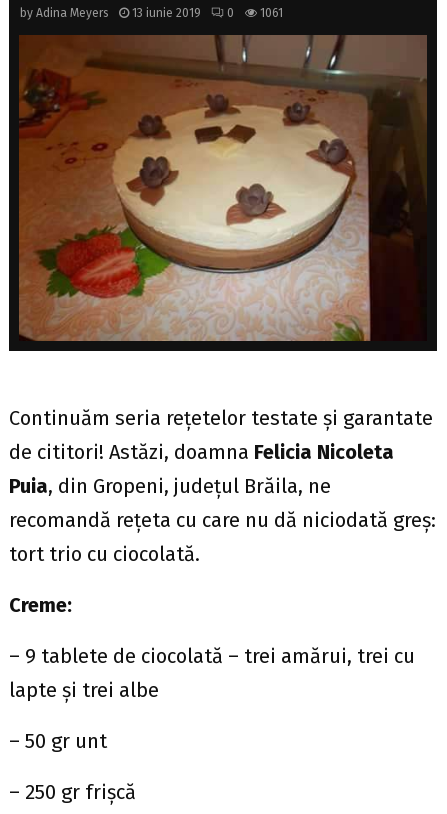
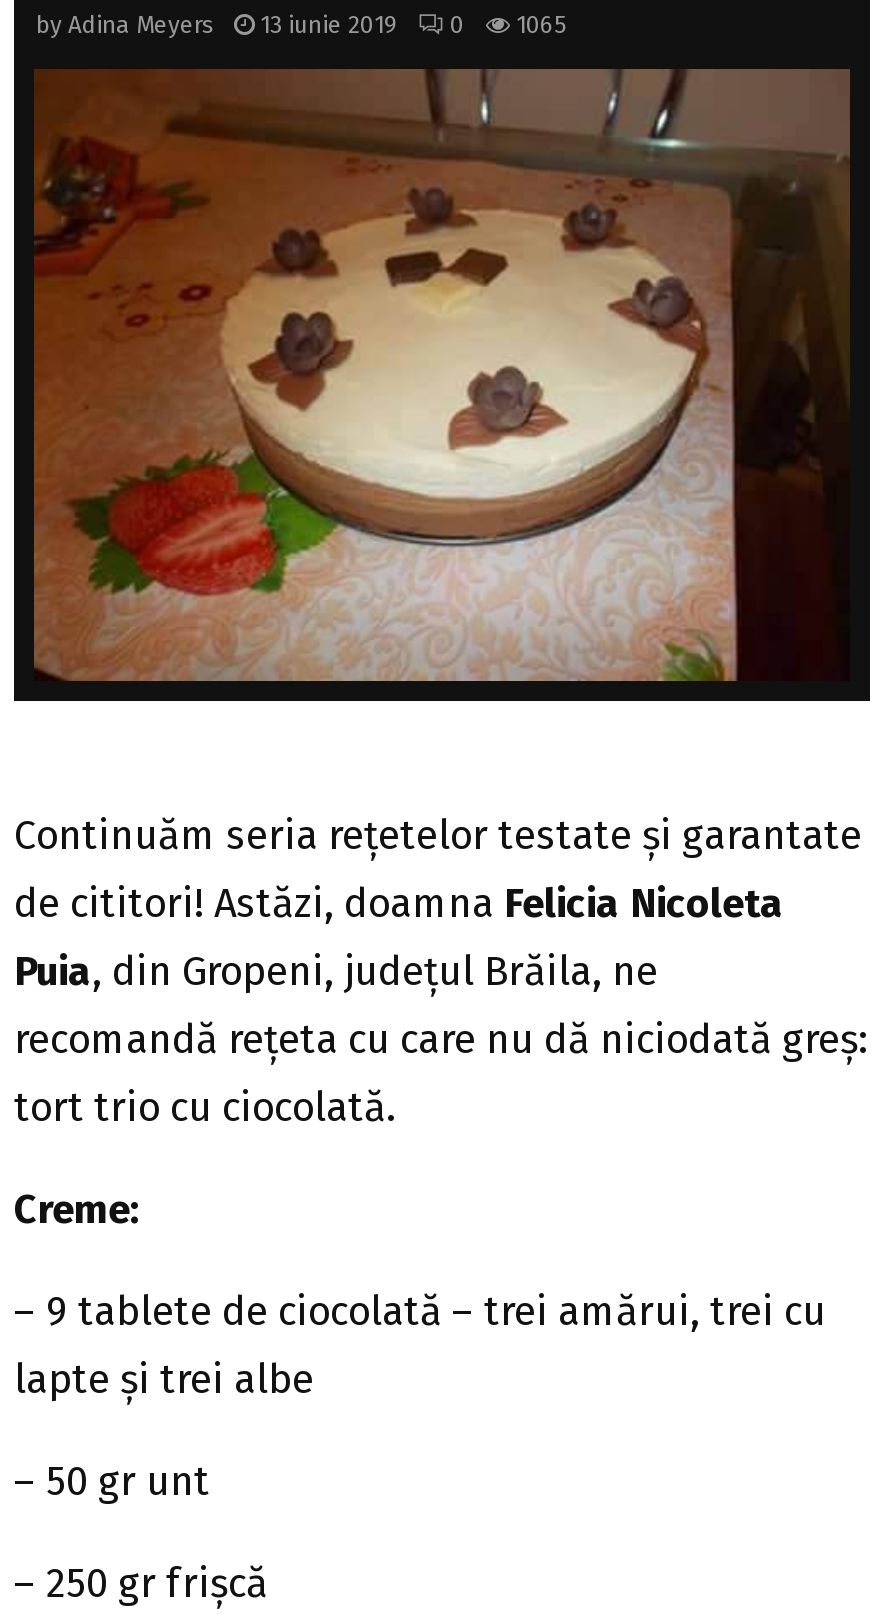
- by Adina Meyers 13 iunie 2019 0 1061
+ by Adina Meyers 13 iunie 2019 0 1065
